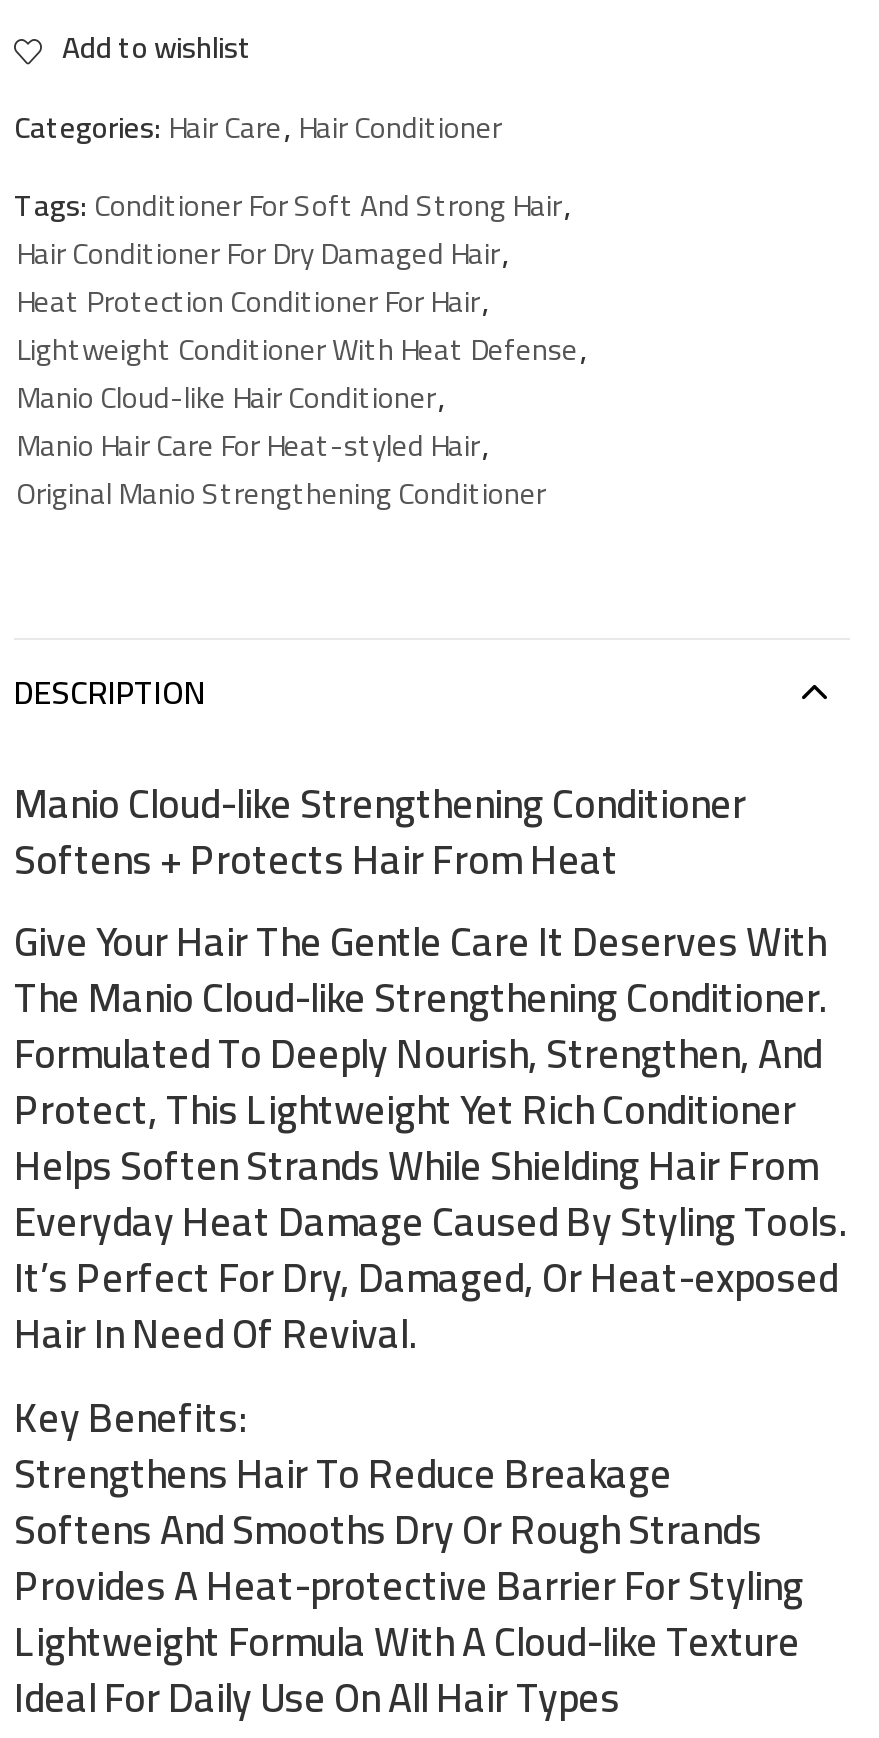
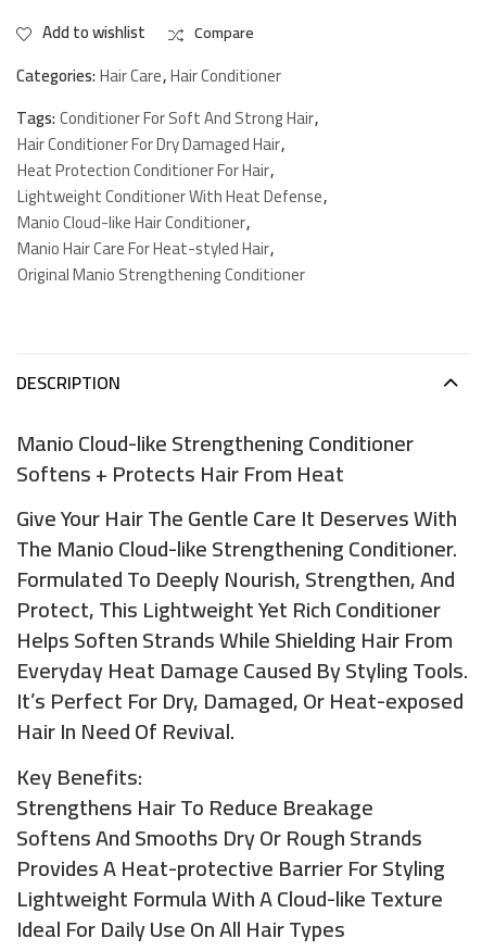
+ Compare
